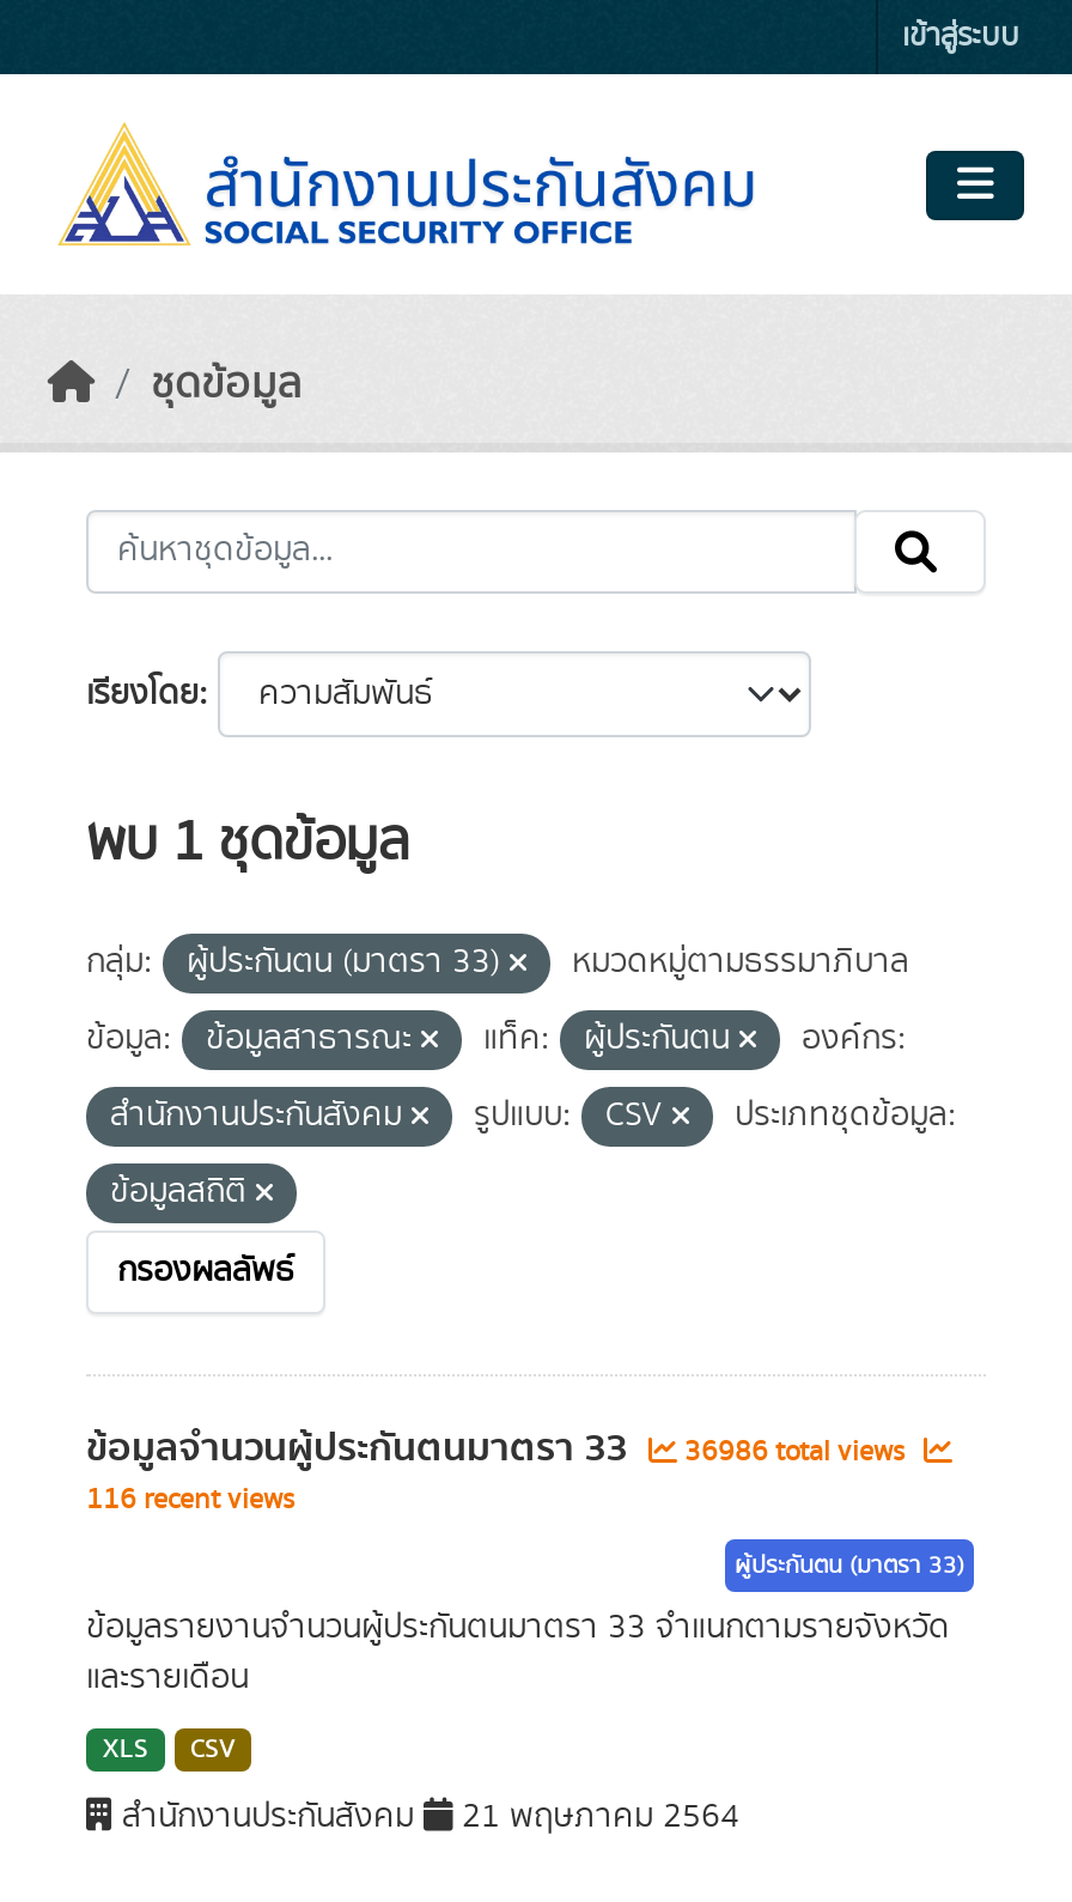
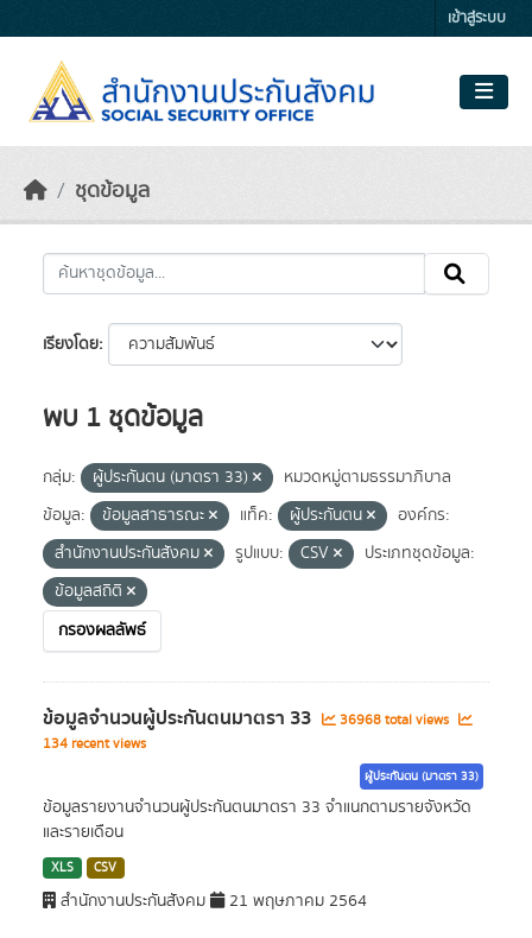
- ข้อมูลจำนวนผู้ประกันตนมาตรา 33 36986 total views
+ ข้อมูลจำนวนผู้ประกันตนมาตรา 33 36968 total views

- 116 recent views
+ 134 recent views
